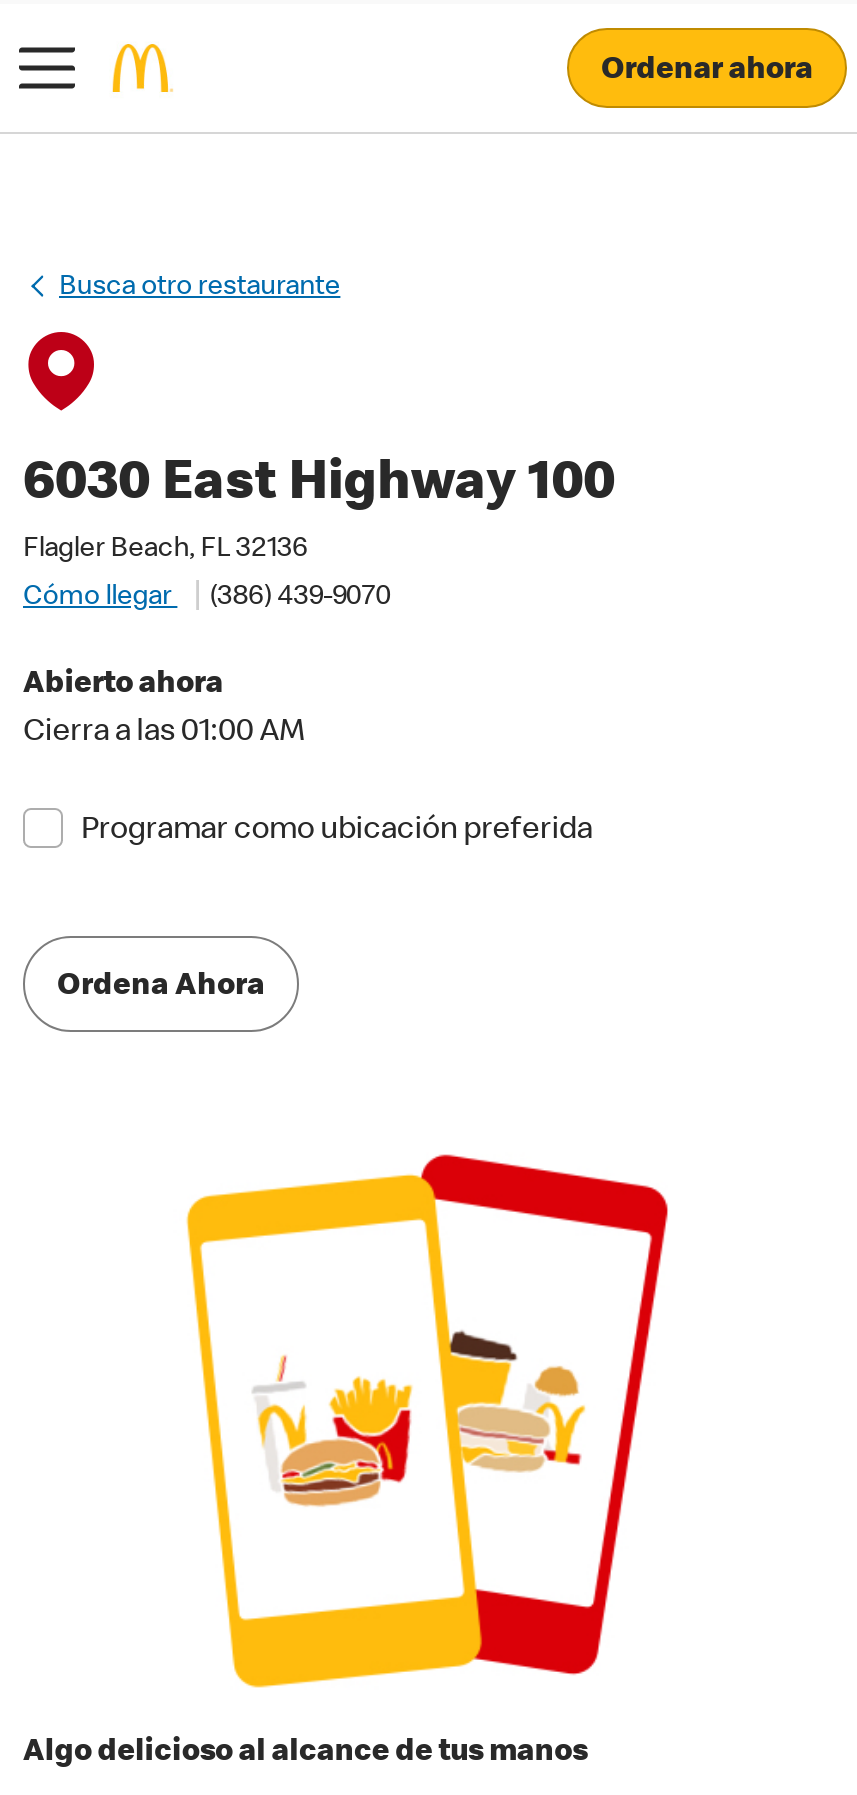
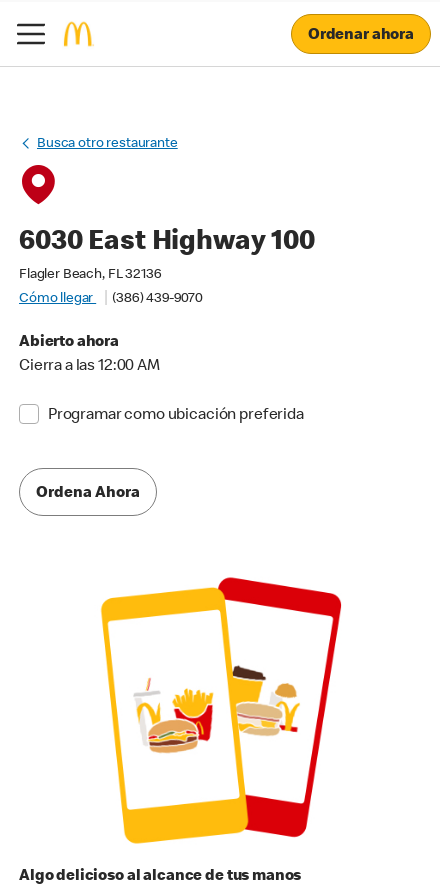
- Cierra a las 01:00 AM
+ Cierra a las 12:00 AM
